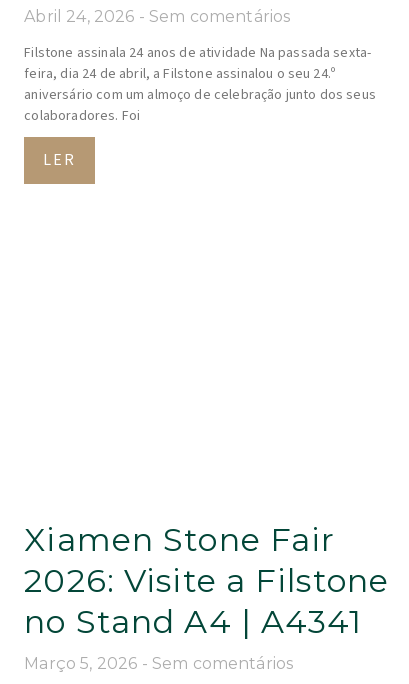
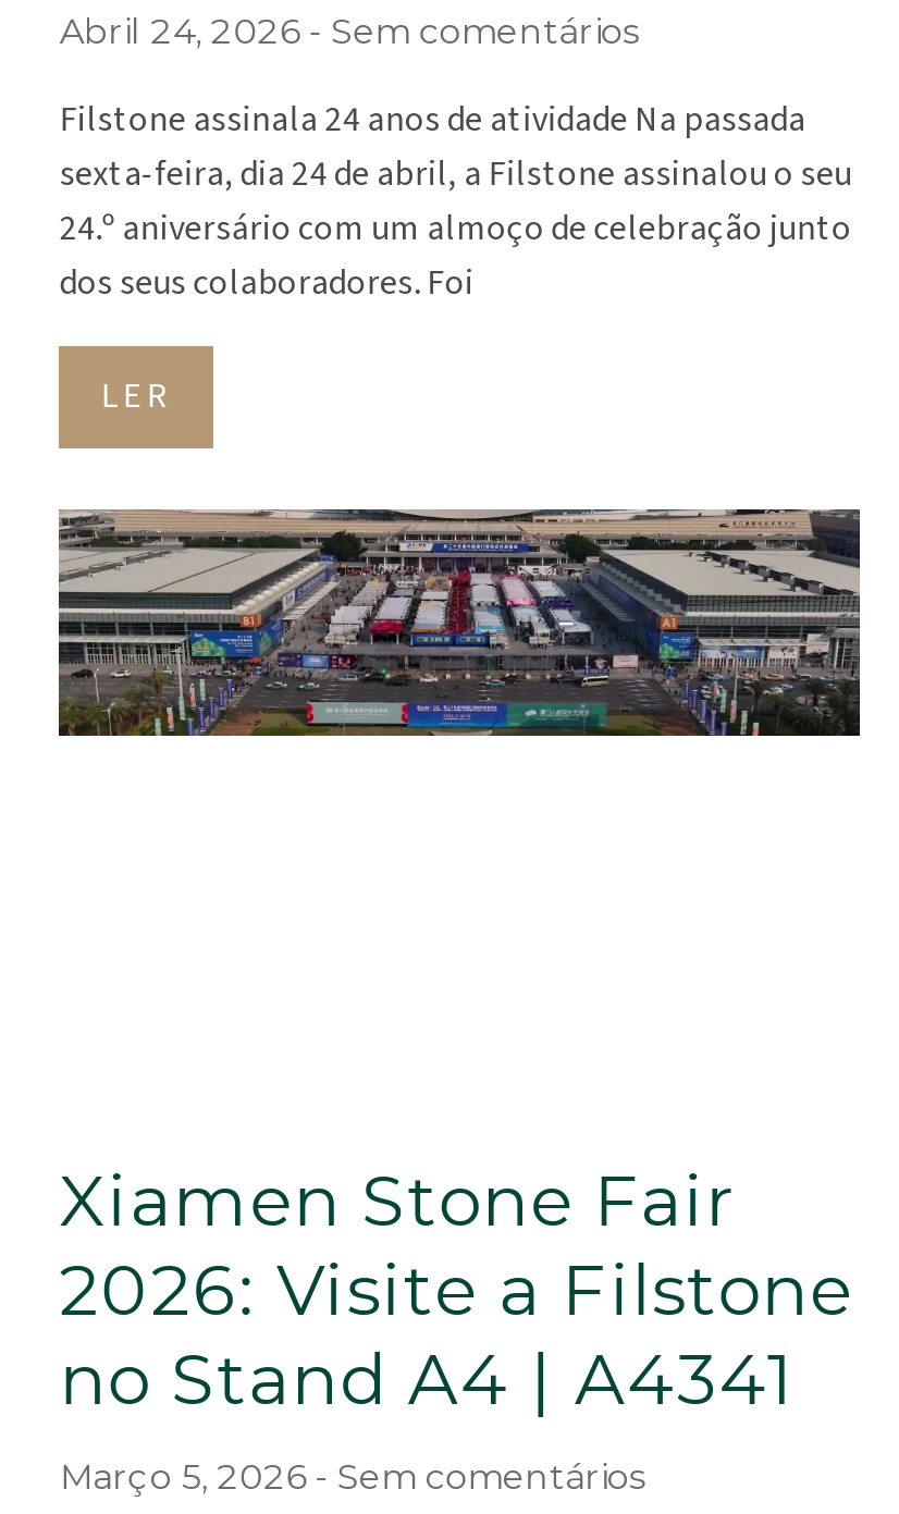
+ [image]
